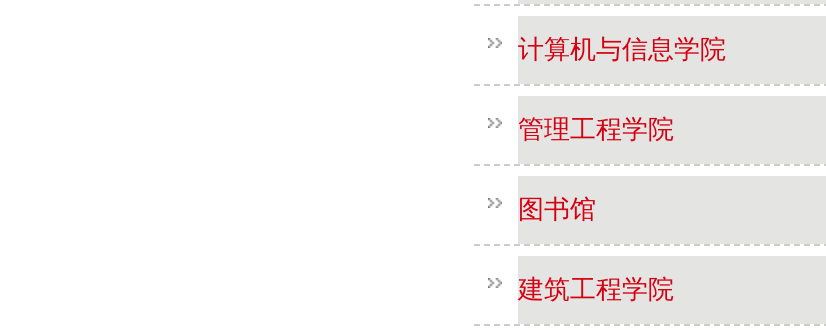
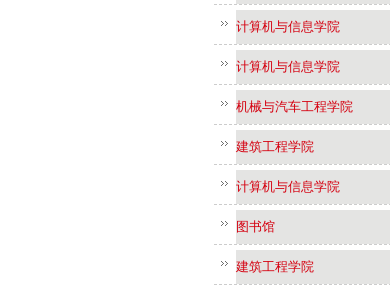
- 管理工程学院
+ 计算机与信息学院
+ 机械与汽车工程学院
+ 建筑工程学院
+ 计算机与信息学院
